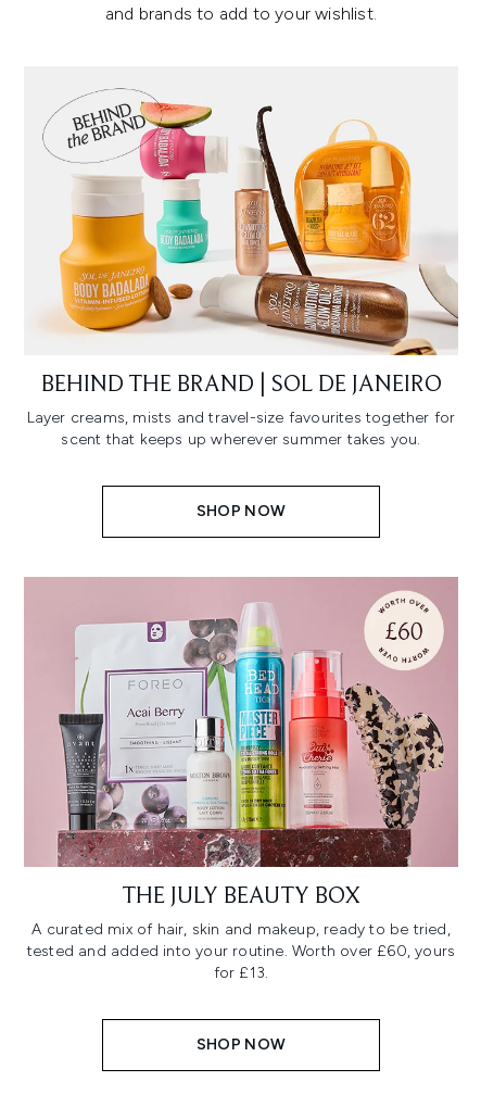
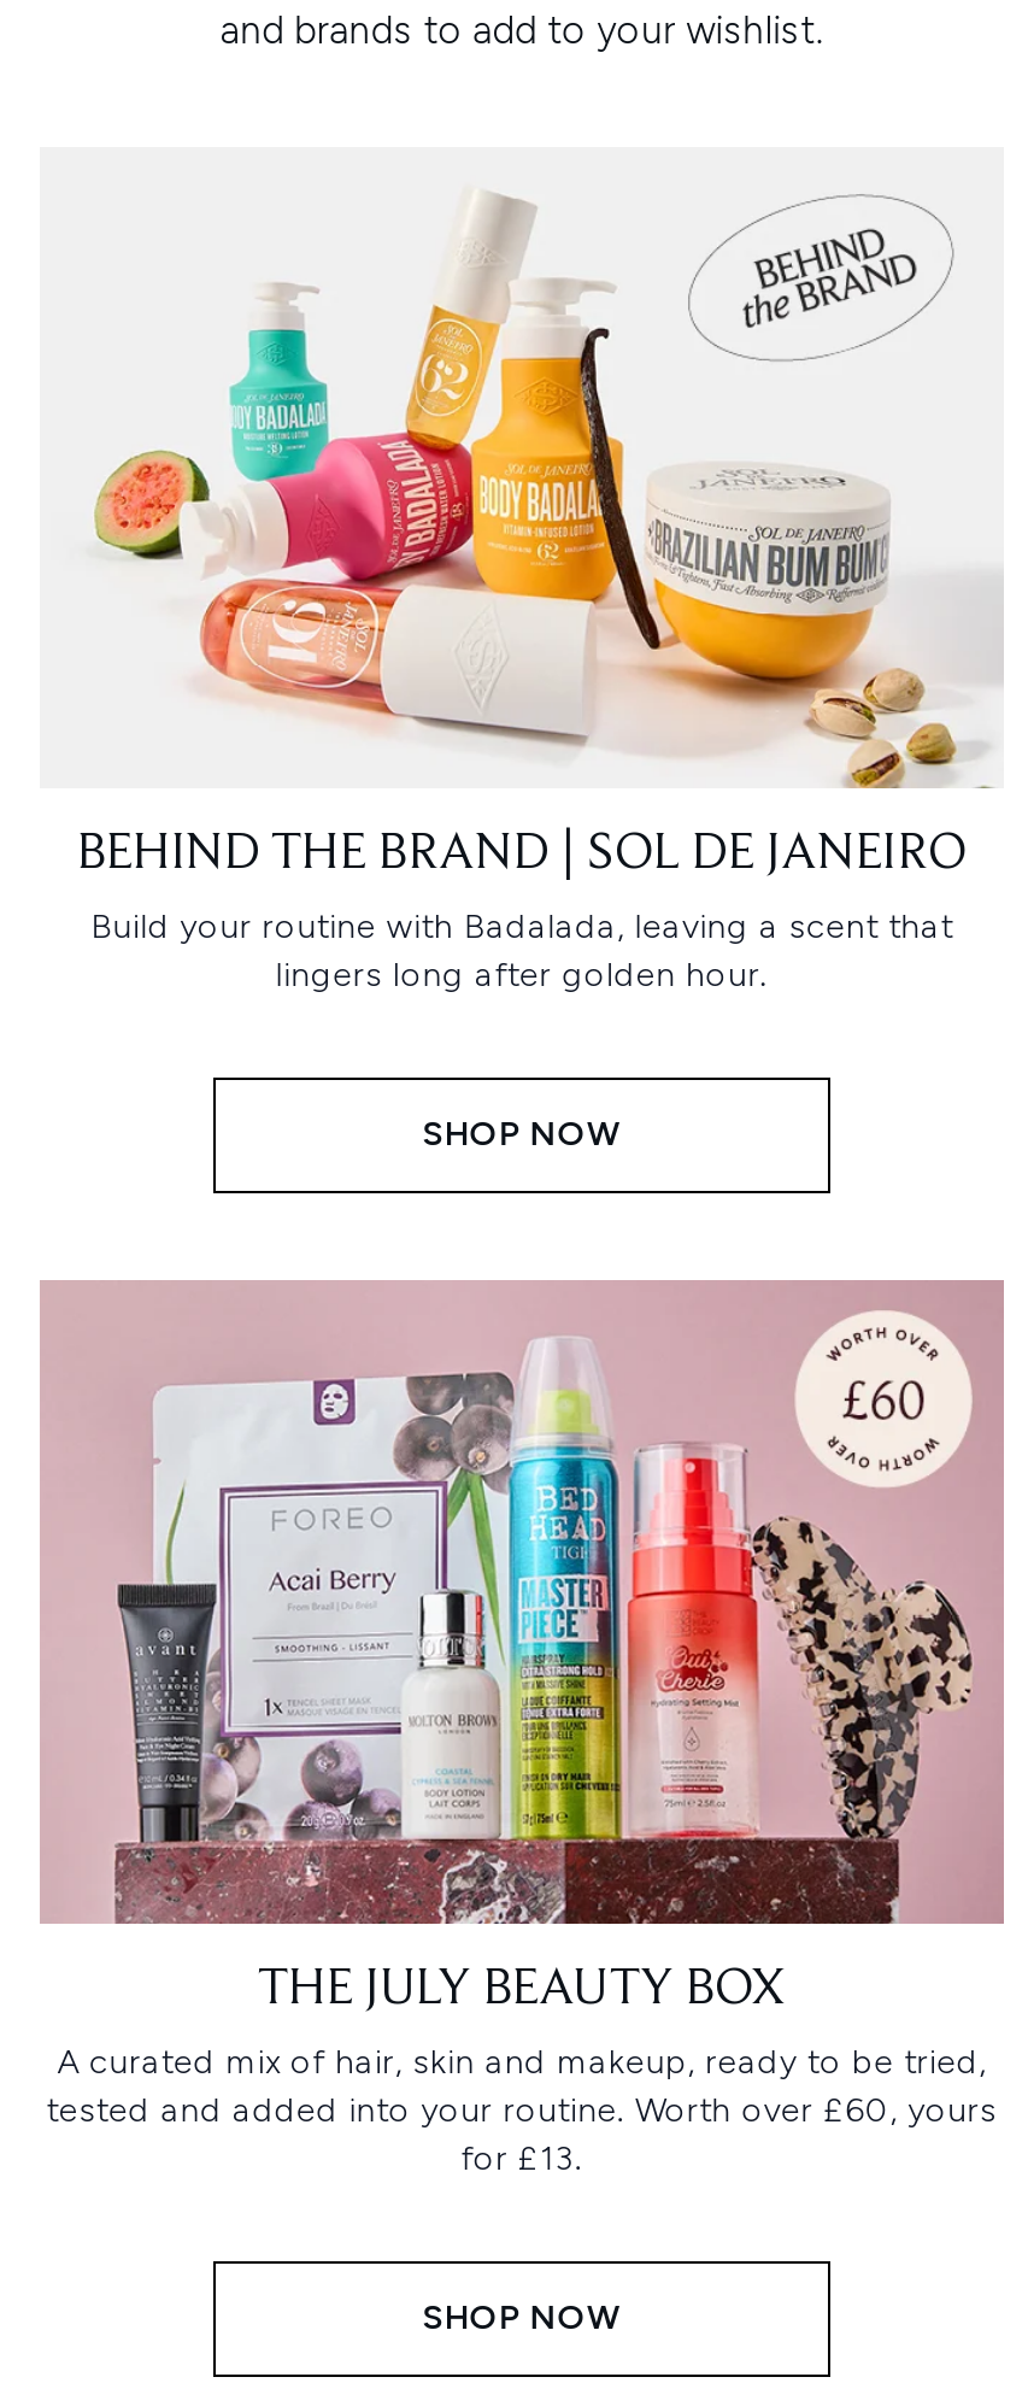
- [image]
+ [image]

- Layer creams, mists and travel-size favourites together for
- scent that keeps up wherever summer takes you.
+ Build your routine with Badalada, leaving a scent that
+ lingers long after golden hour.
